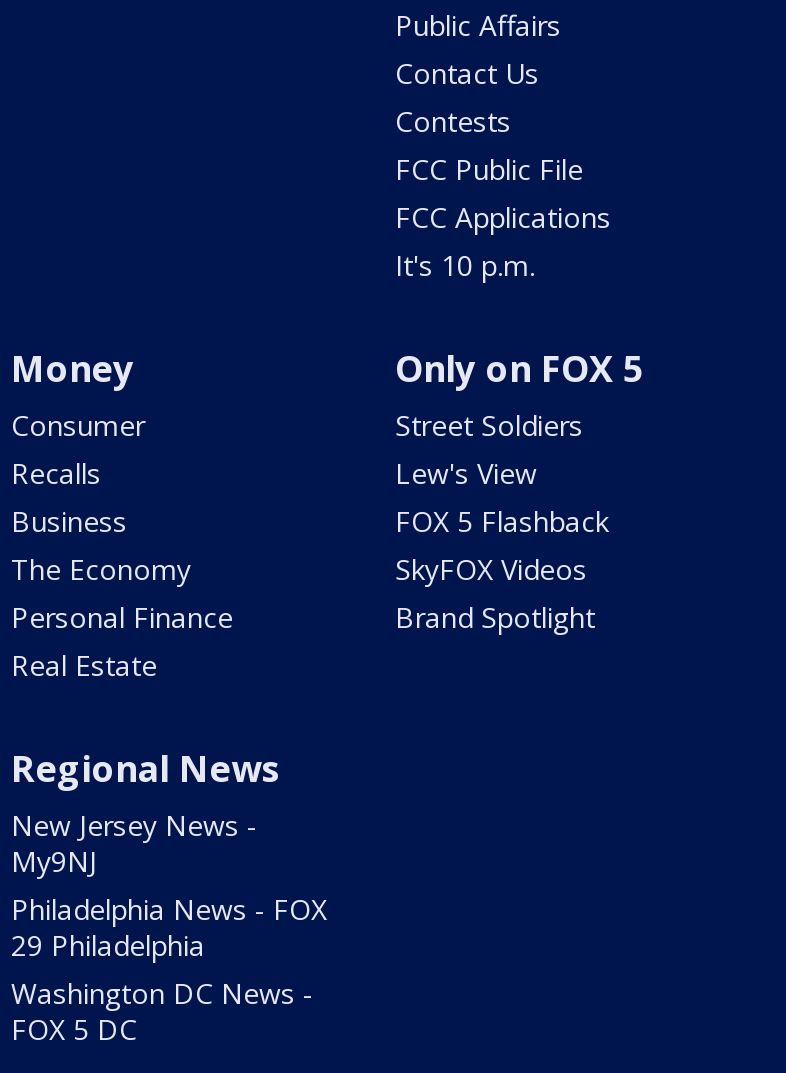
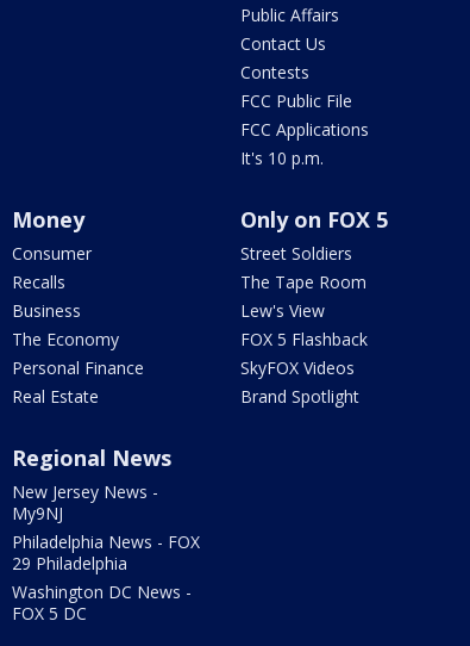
moved down: Lew's View | FOX 5 Flashback | SkyFOX Videos | Brand Spotlight

+ The Tape Room
